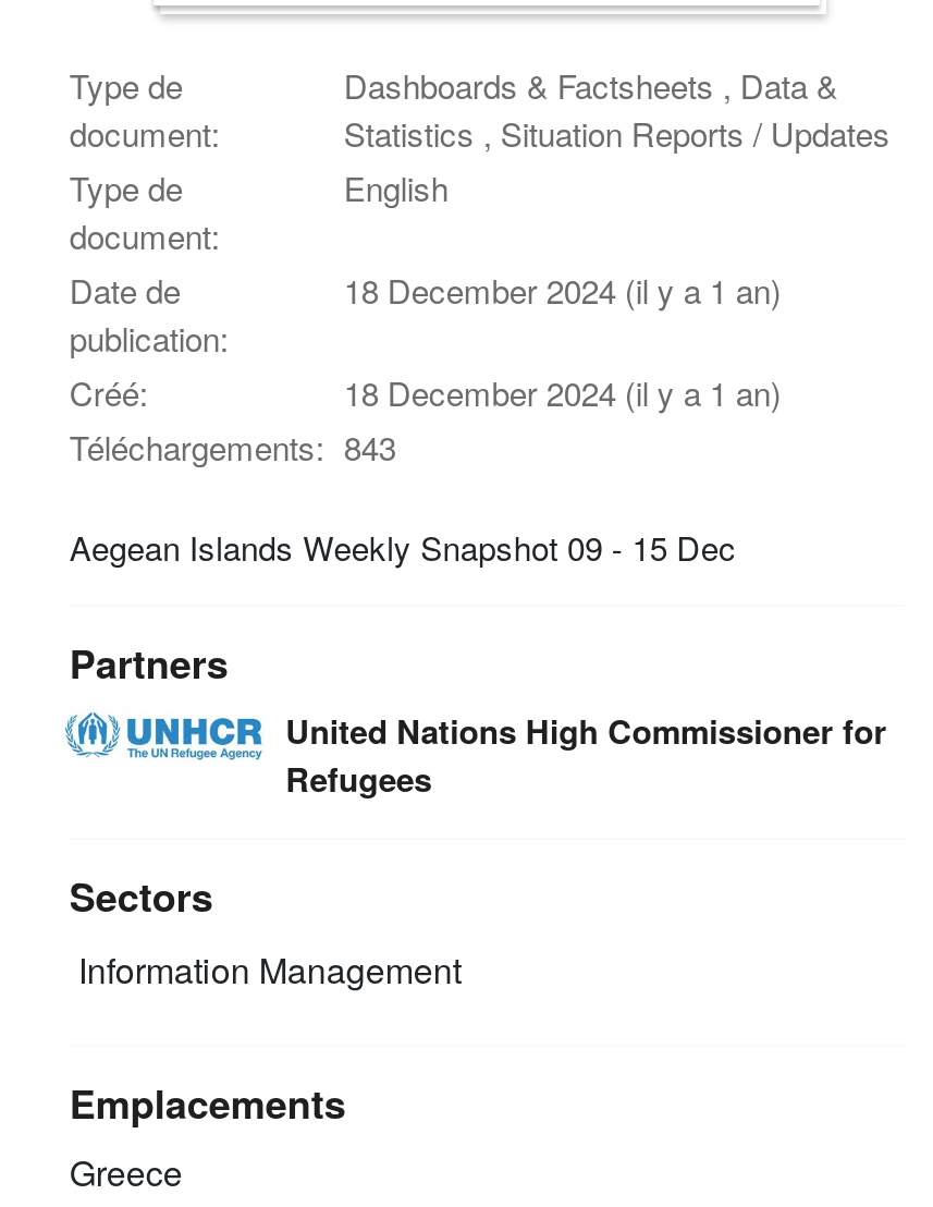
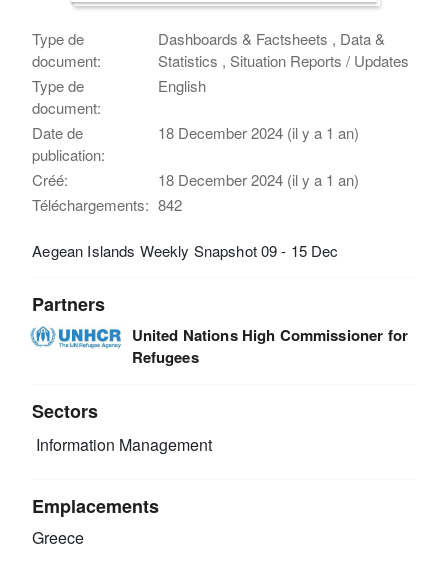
- Téléchargements: 843
+ Téléchargements: 842
